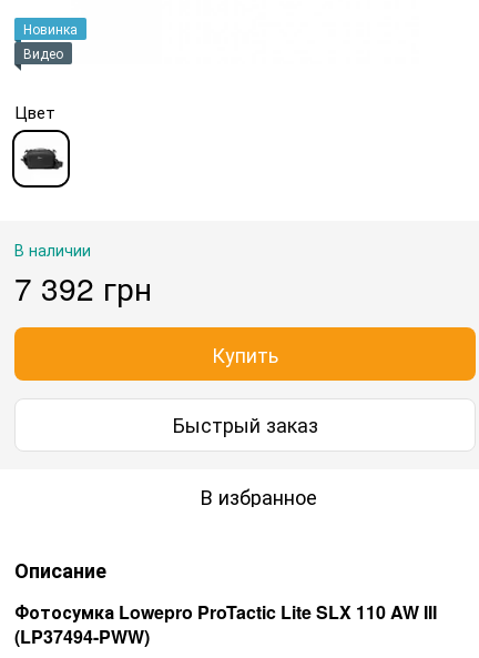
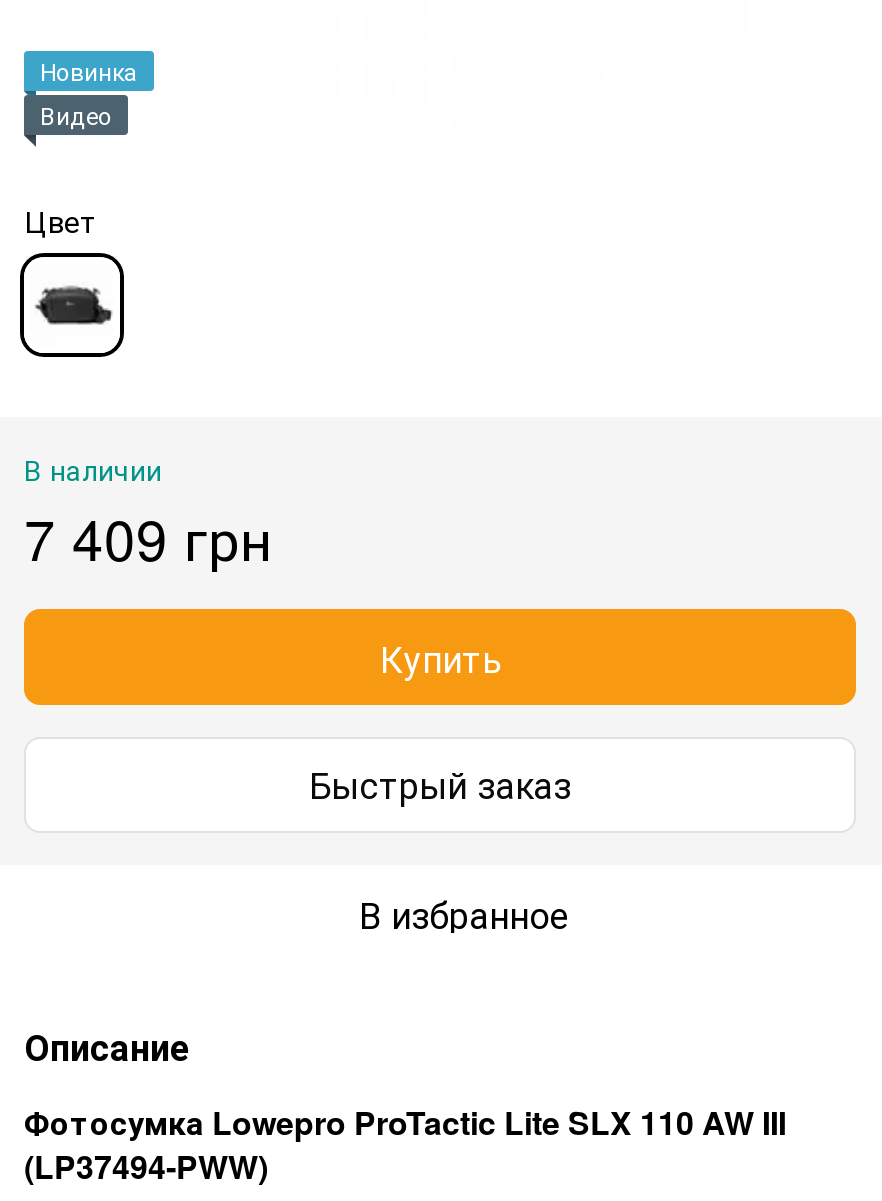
- 7 392 грн
+ 7 409 грн
